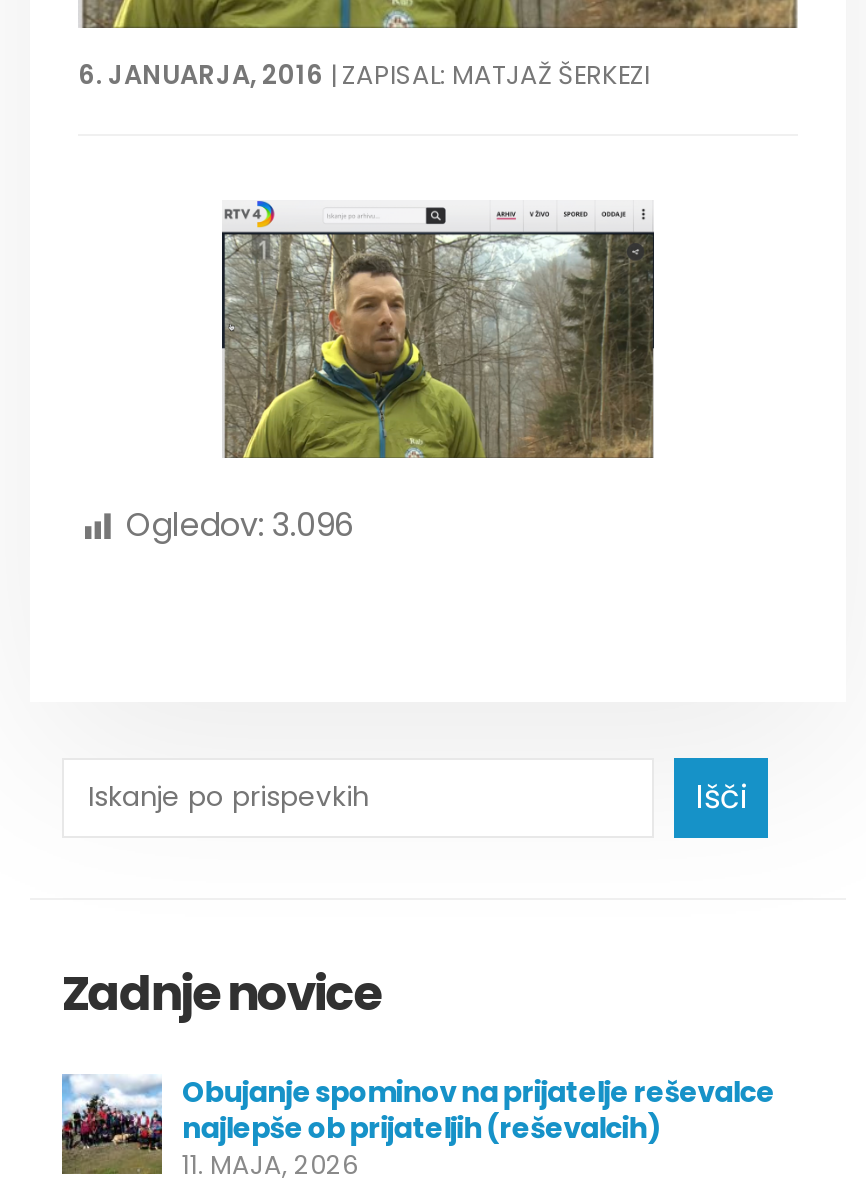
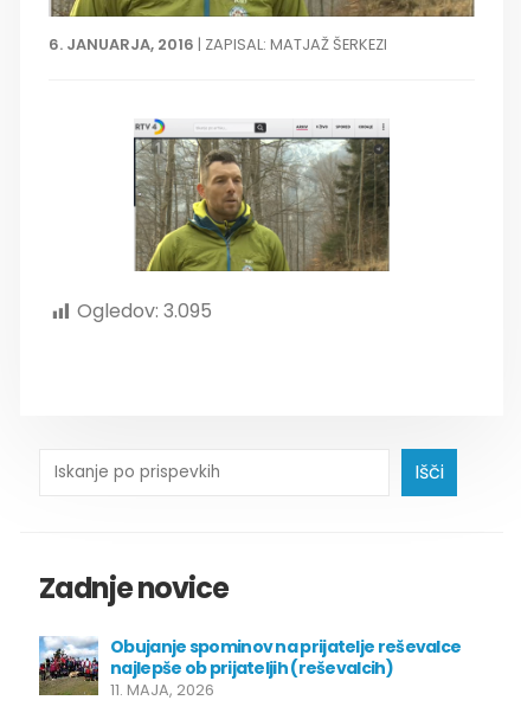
- Ogledov: 3.096
+ Ogledov: 3.095
